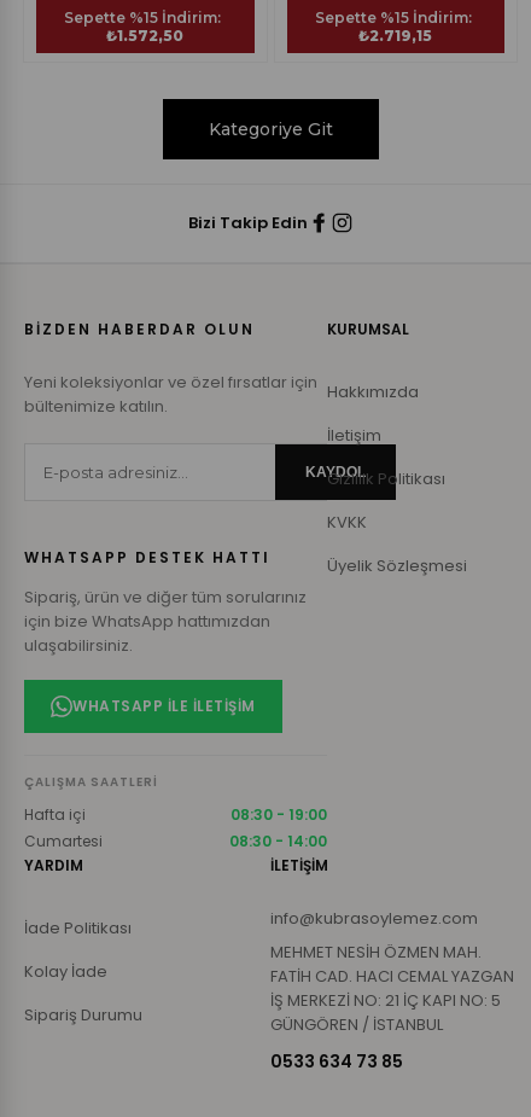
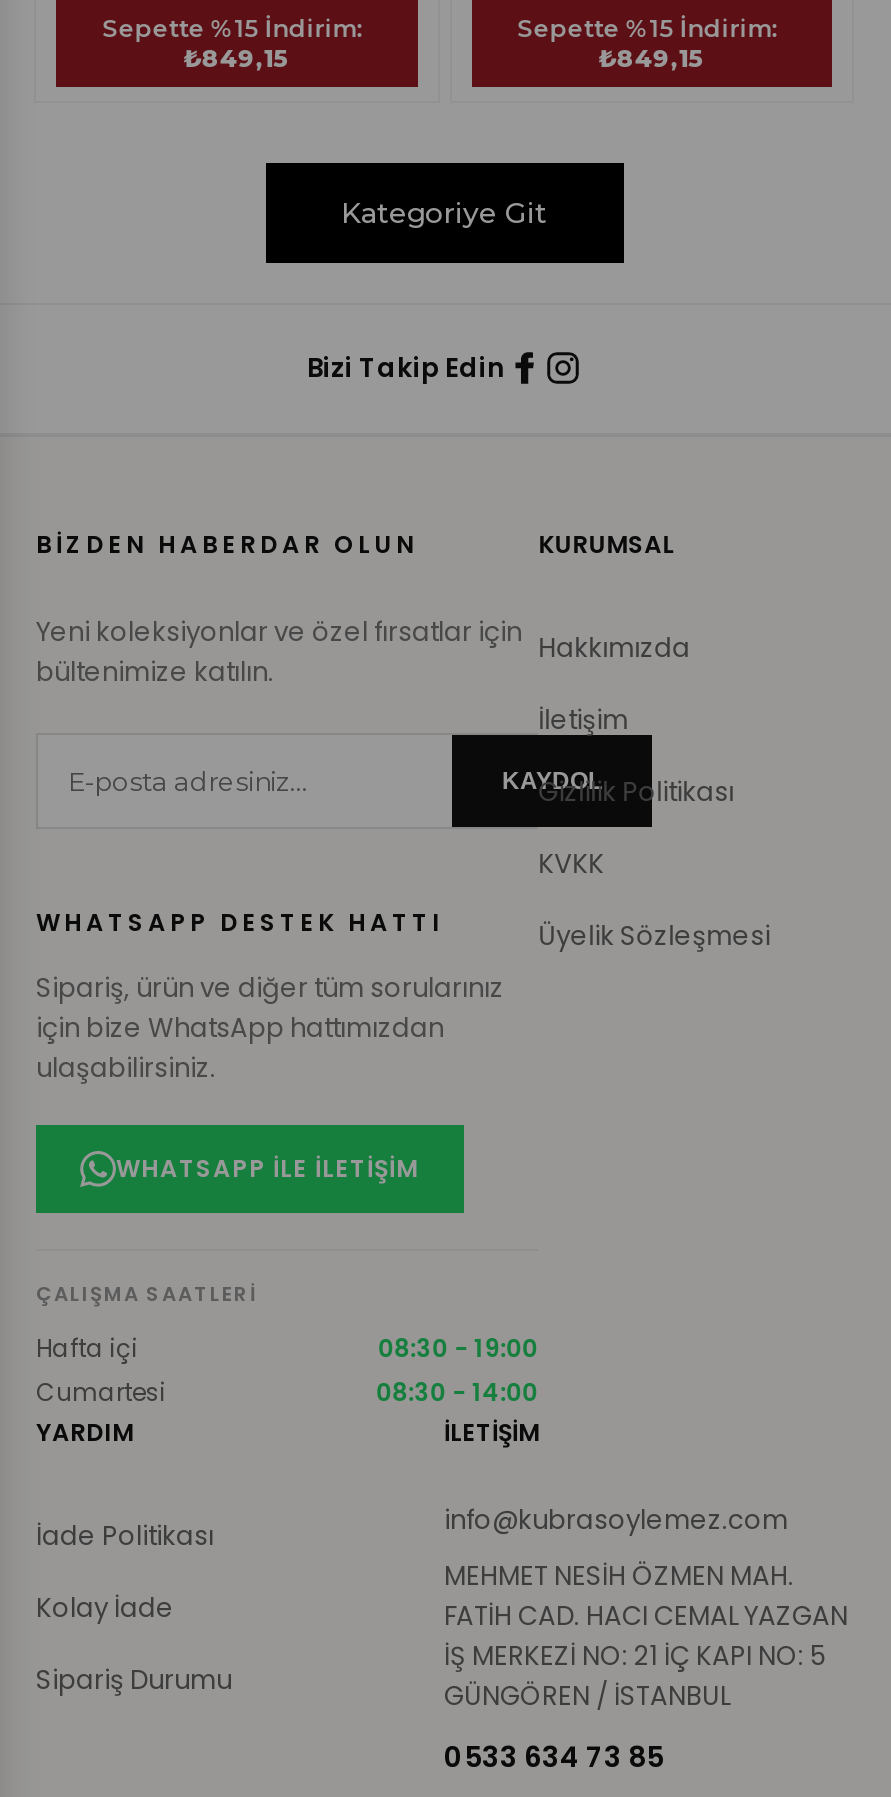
- ₺1.572,50
+ ₺849,15

- ₺2.719,15
+ ₺849,15
